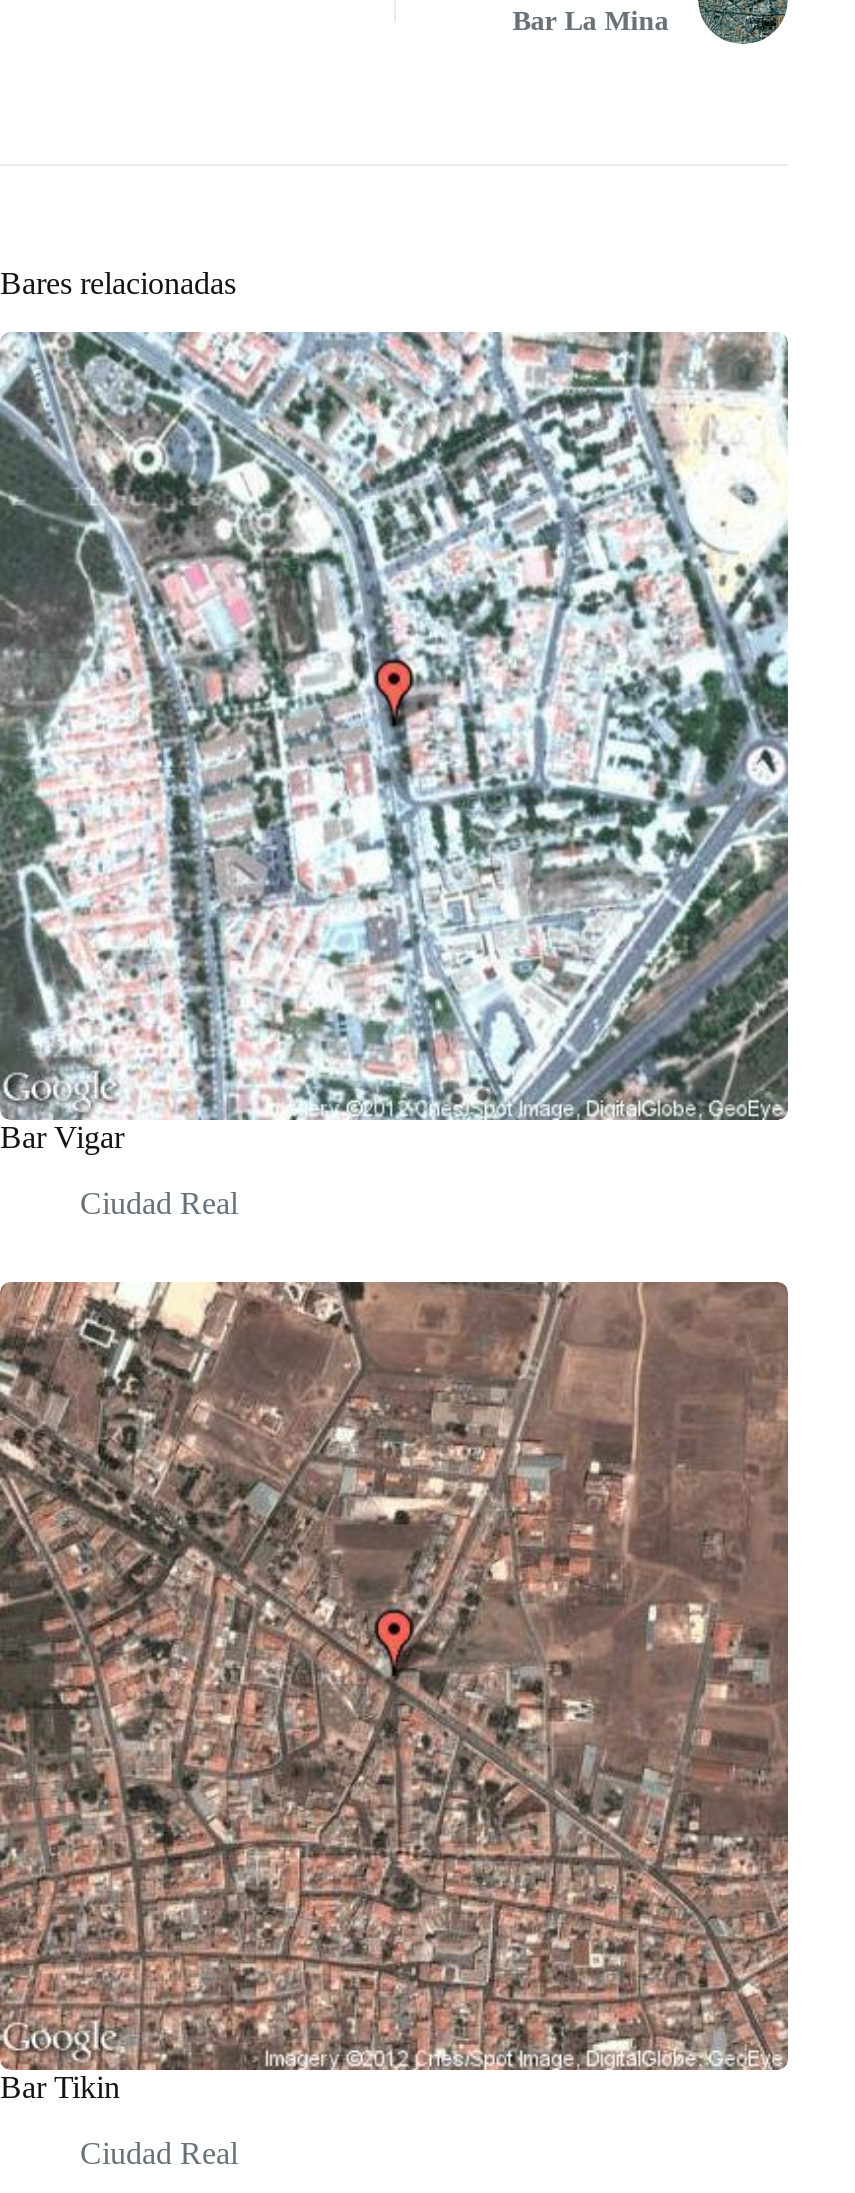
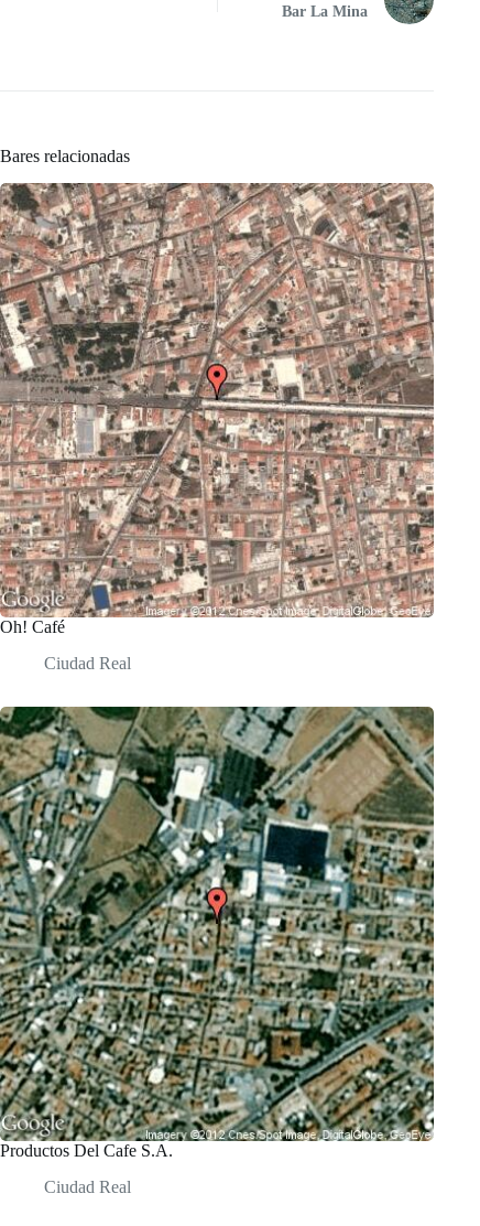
- [image]
- Bar Vigar
+ [image]
+ Oh! Café

- [image]
- Bar Tikin
+ [image]
+ Productos Del Cafe S.A.
